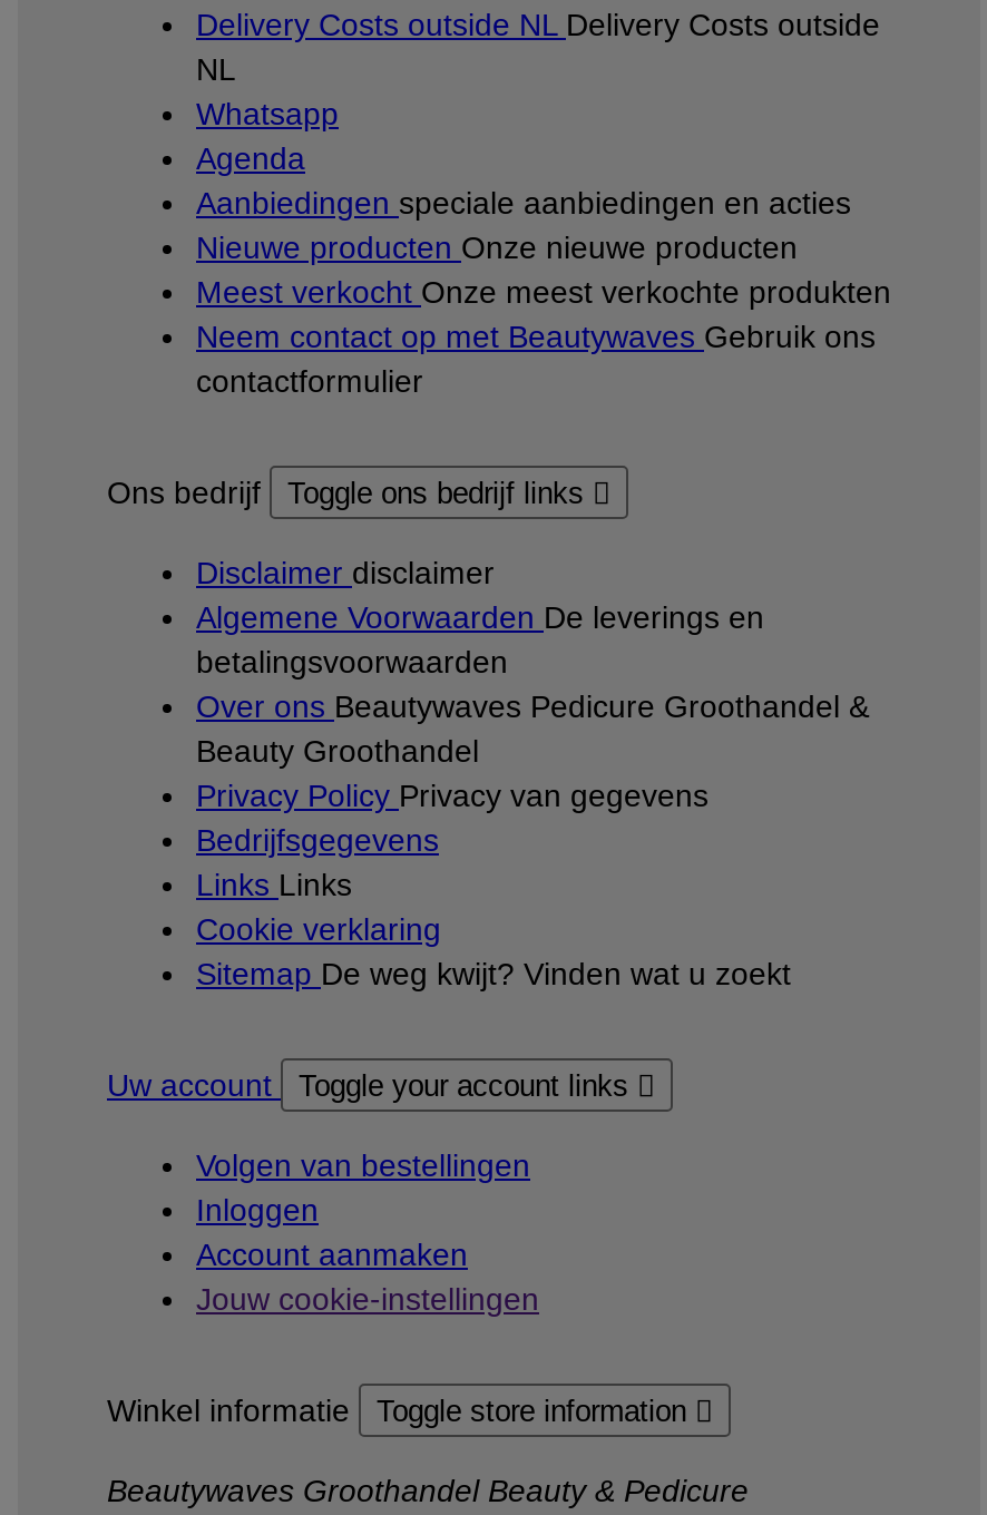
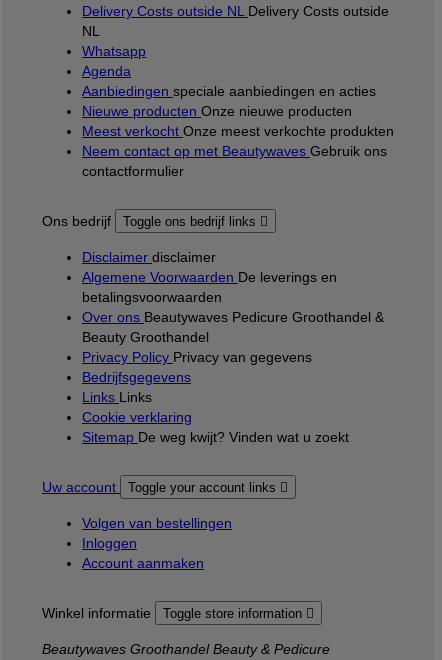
- Jouw cookie-instellingen
